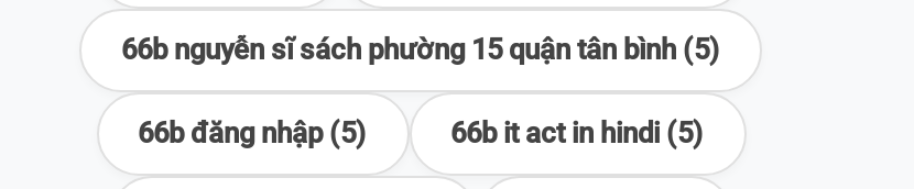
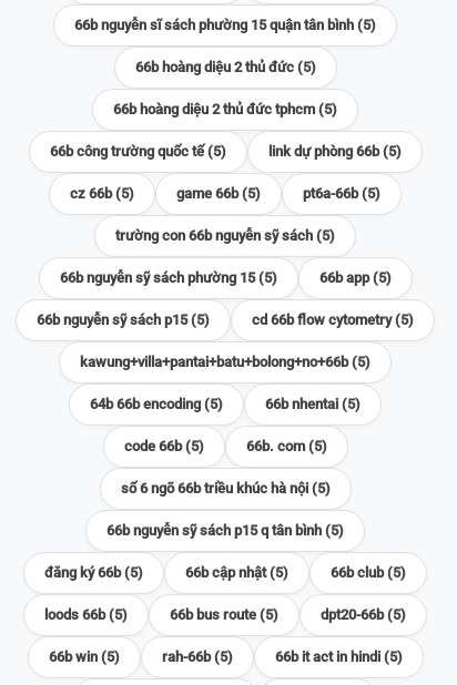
- 66b đăng nhập (5)
+ 66b hoàng diệu 2 thủ đức (5)
+ 66b hoàng diệu 2 thủ đức tphcm (5)
+ 66b công trường quốc tế (5)
+ link dự phòng 66b (5)
+ cz 66b (5)
+ game 66b (5)
+ pt6a-66b (5)
+ trường con 66b nguyễn sỹ sách (5)
+ 66b nguyễn sỹ sách phường 15 (5)
+ 66b app (5)
+ 66b nguyễn sỹ sách p15 (5)
+ cd 66b flow cytometry (5)
+ kawung+villa+pantai+batu+bolong+no+66b (5)
+ 64b 66b encoding (5)
+ 66b nhentai (5)
+ code 66b (5)
+ 66b. com (5)
+ số 6 ngõ 66b triều khúc hà nội (5)
+ 66b nguyễn sỹ sách p15 q tân bình (5)
+ đăng ký 66b (5)
+ 66b cập nhật (5)
+ 66b club (5)
+ loods 66b (5)
+ 66b bus route (5)
+ dpt20-66b (5)
+ 66b win (5)
+ rah-66b (5)
